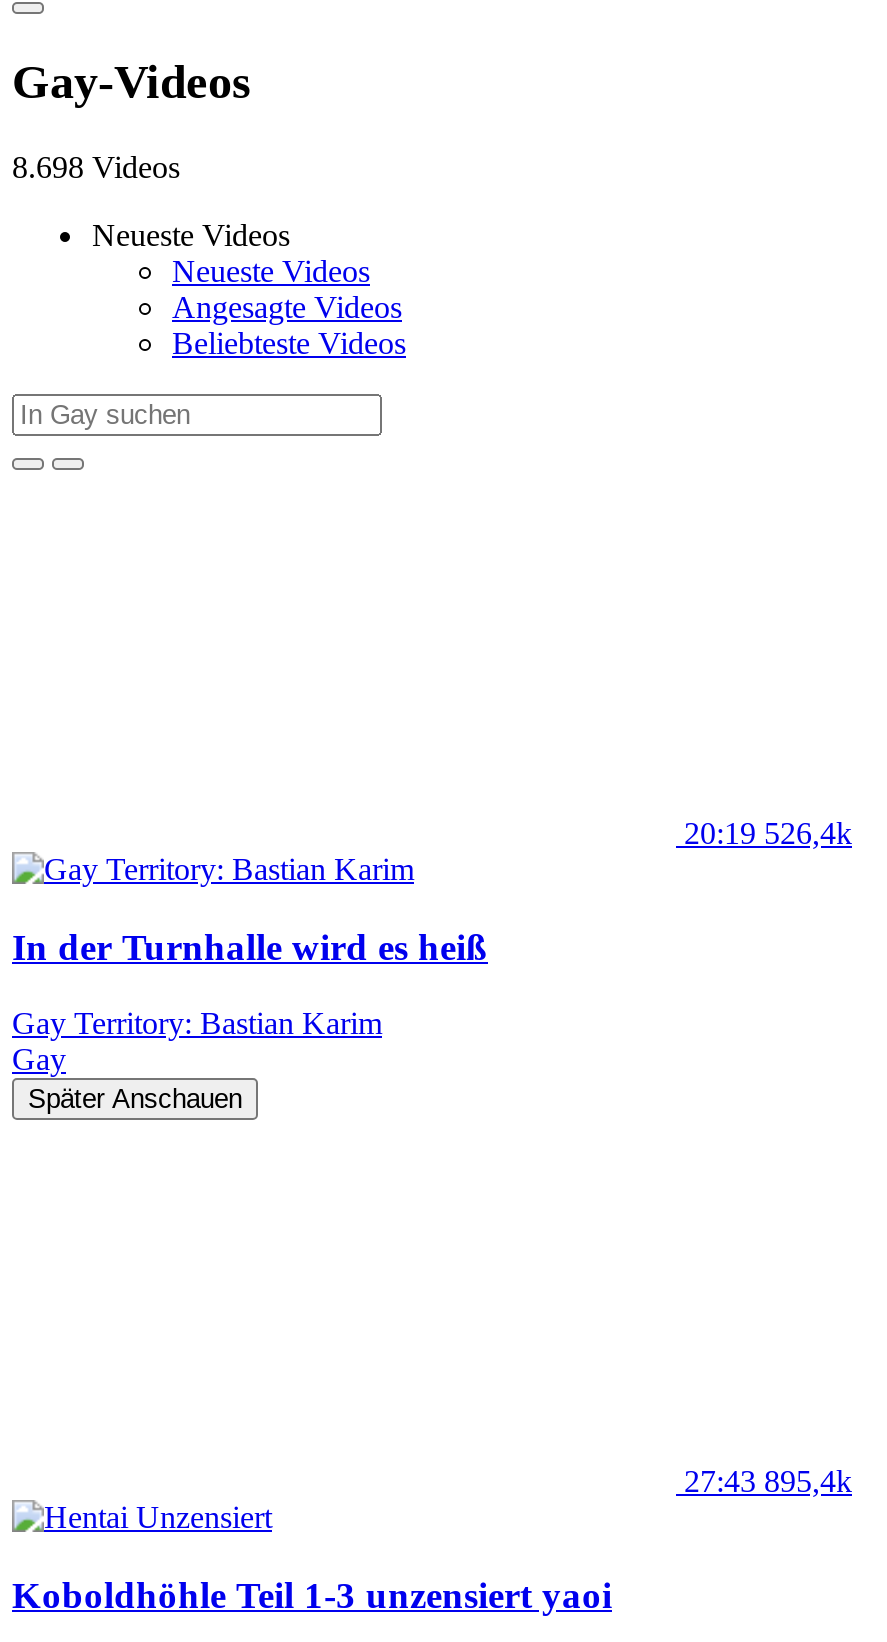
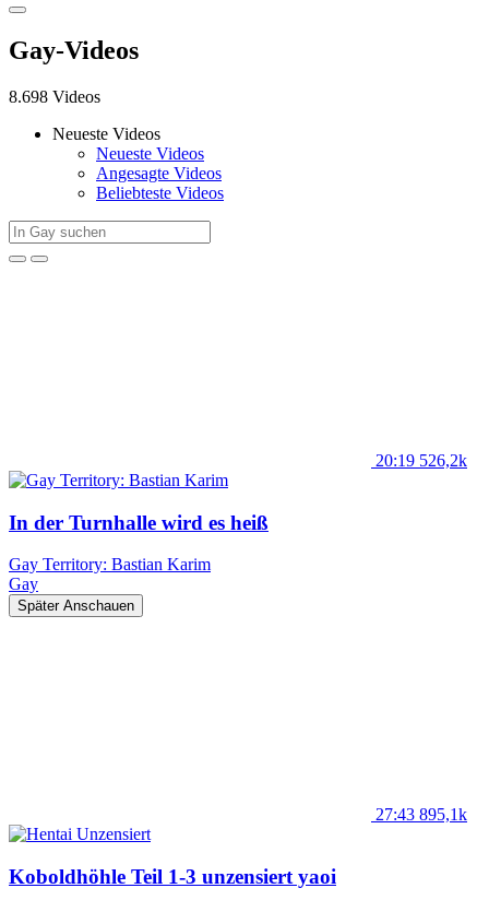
- 20:19 526,4k
+ 20:19 526,2k

- 27:43 895,4k
+ 27:43 895,1k
